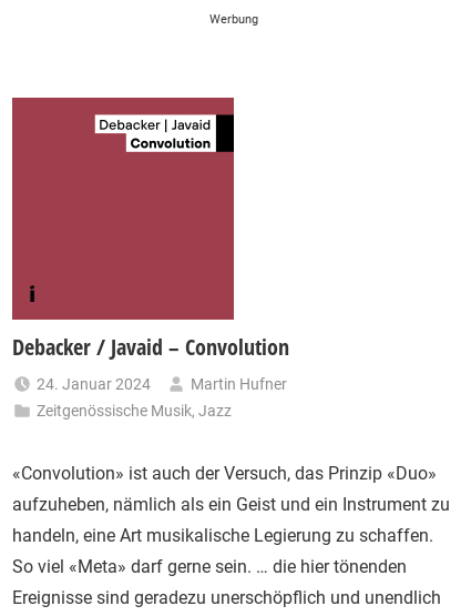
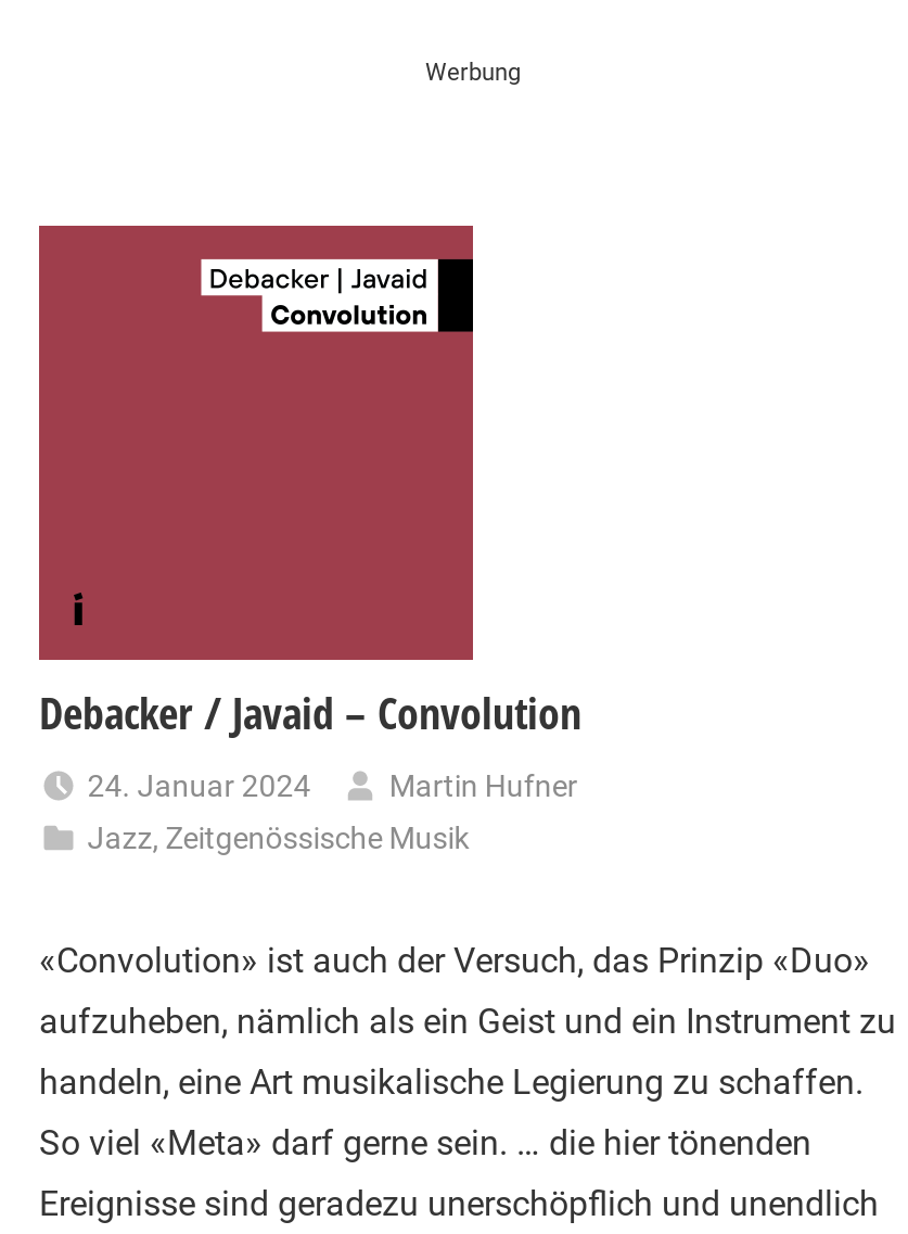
- Zeitgenössische Musik, Jazz
+ Jazz, Zeitgenössische Musik
